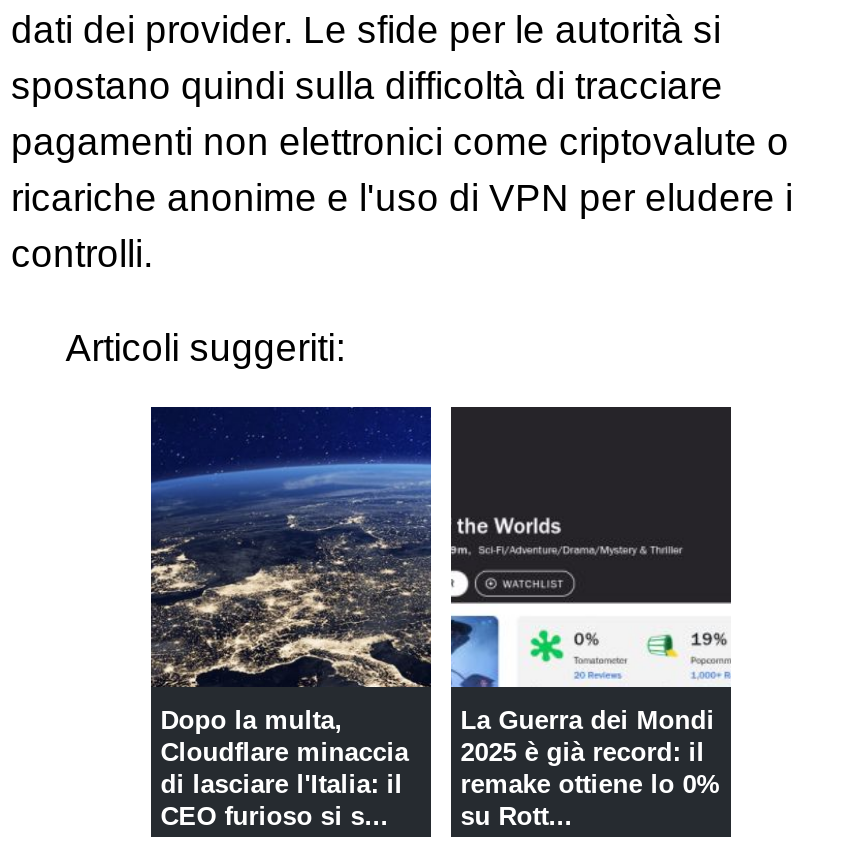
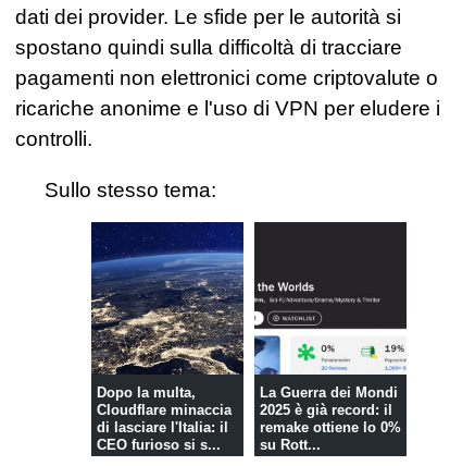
- Articoli suggeriti:
+ Sullo stesso tema:
